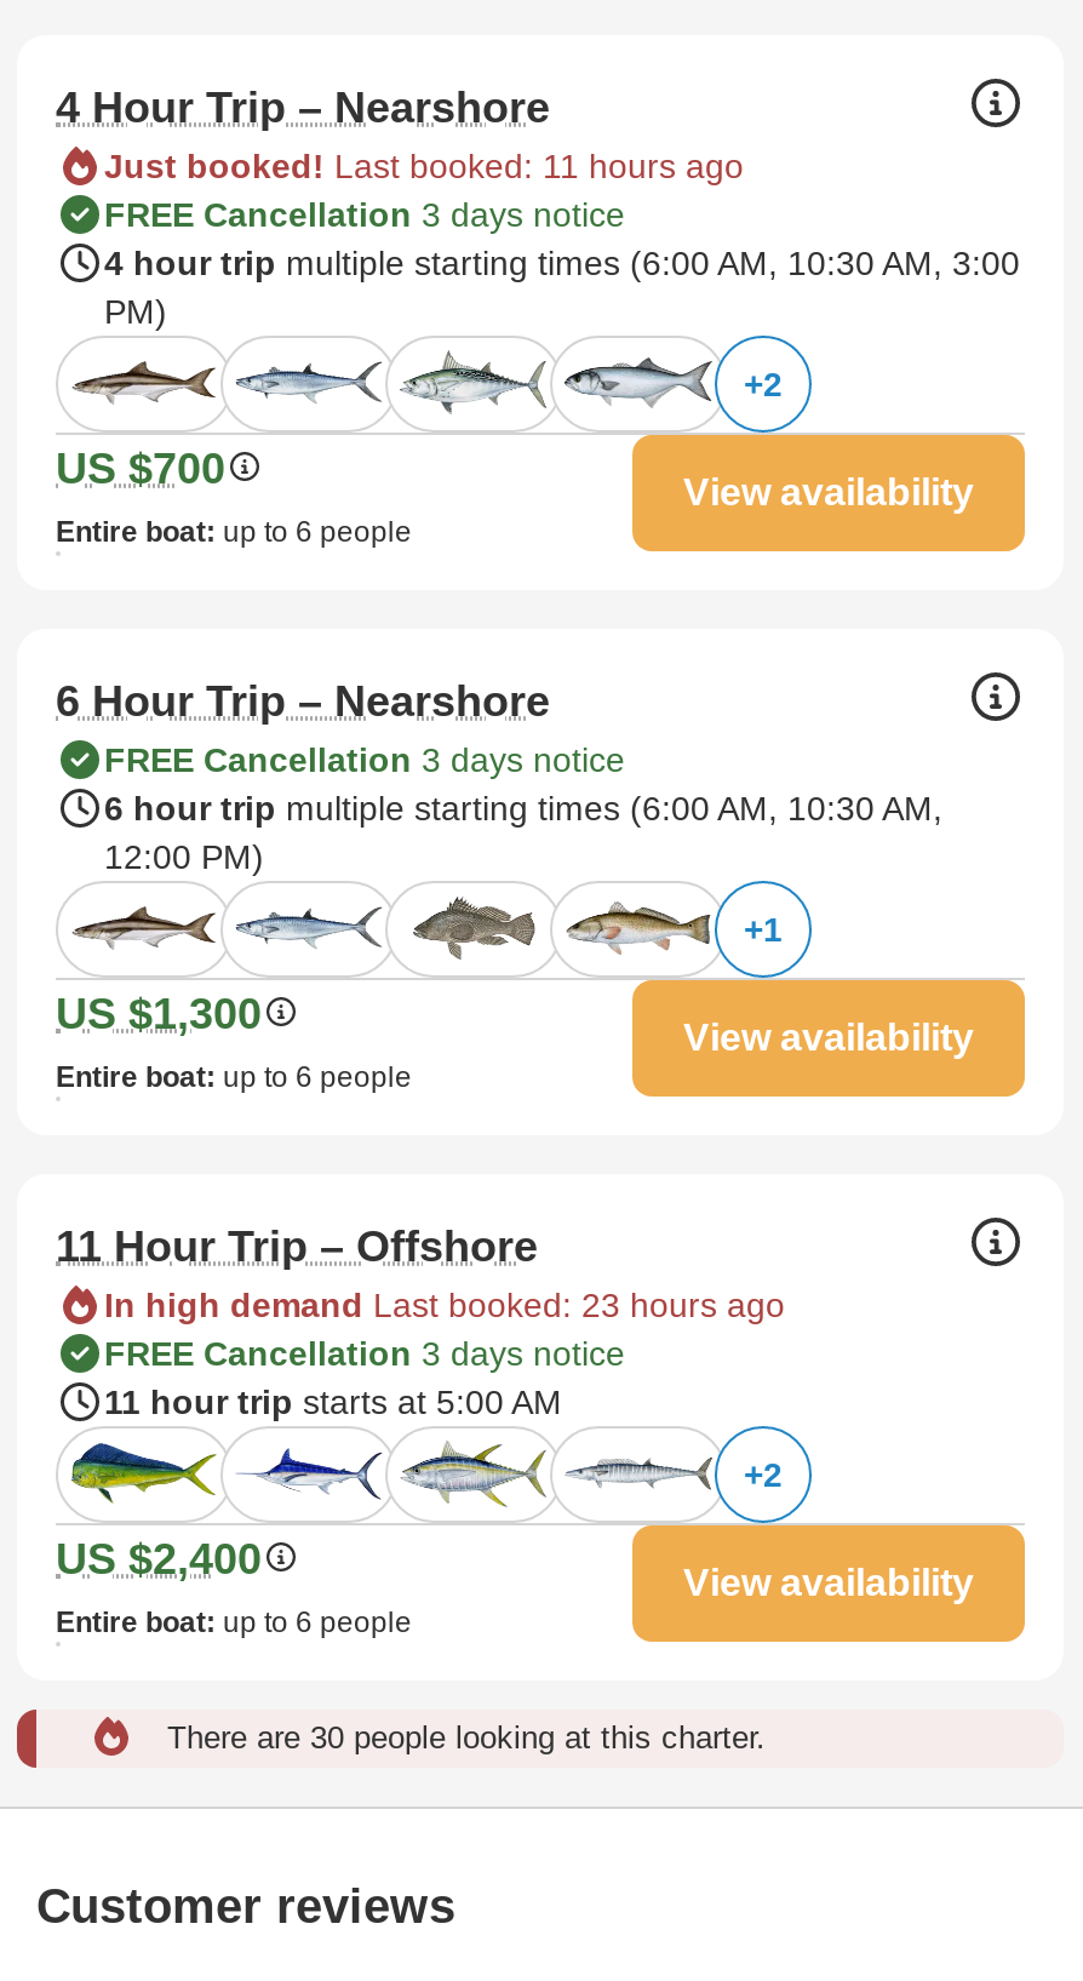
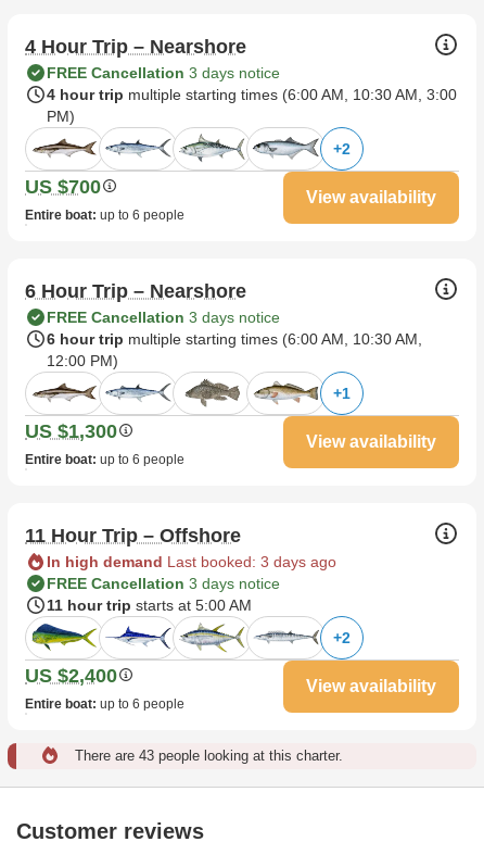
- Just booked! Last booked: 11 hours ago

- In high demand Last booked: 23 hours ago
+ In high demand Last booked: 3 days ago

- There are 30 people looking at this charter.
+ There are 43 people looking at this charter.
